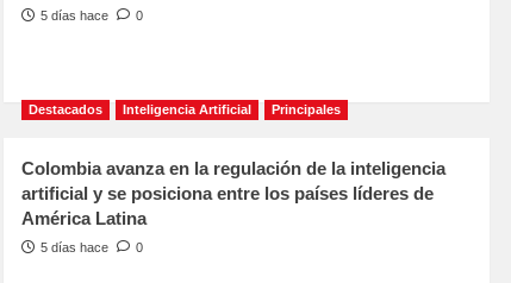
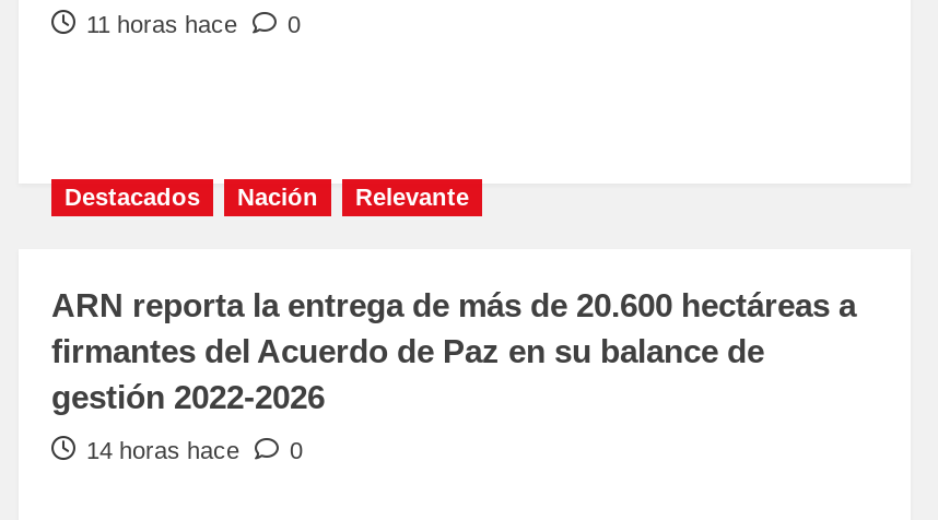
- 5 días hace 0
+ 11 horas hace 0

- Inteligencia Artificial
- Principales
+ Nación
+ Relevante

- Colombia avanza en la regulación de la inteligencia
- artificial y se posiciona entre los países líderes de
- América Latina
+ ARN reporta la entrega de más de 20.600 hectáreas a
+ firmantes del Acuerdo de Paz en su balance de
+ gestión 2022-2026

- 5 días hace 0
+ 14 horas hace 0
